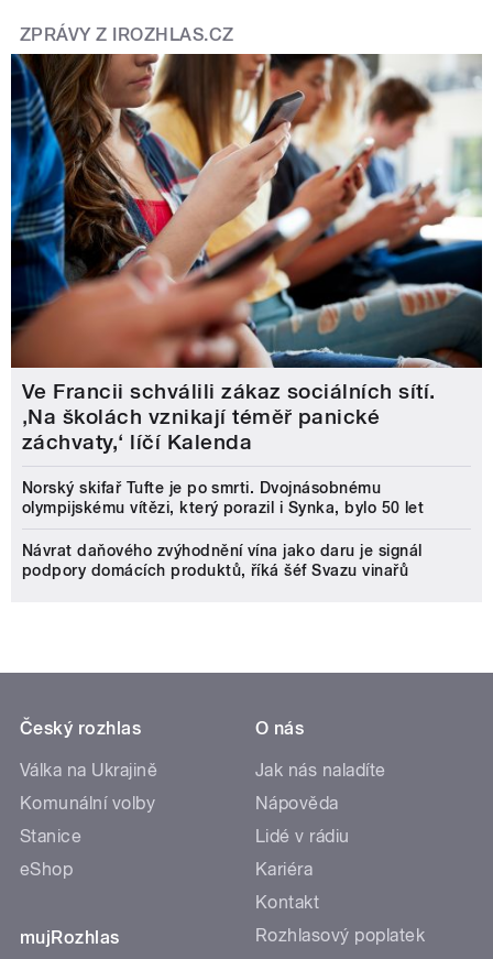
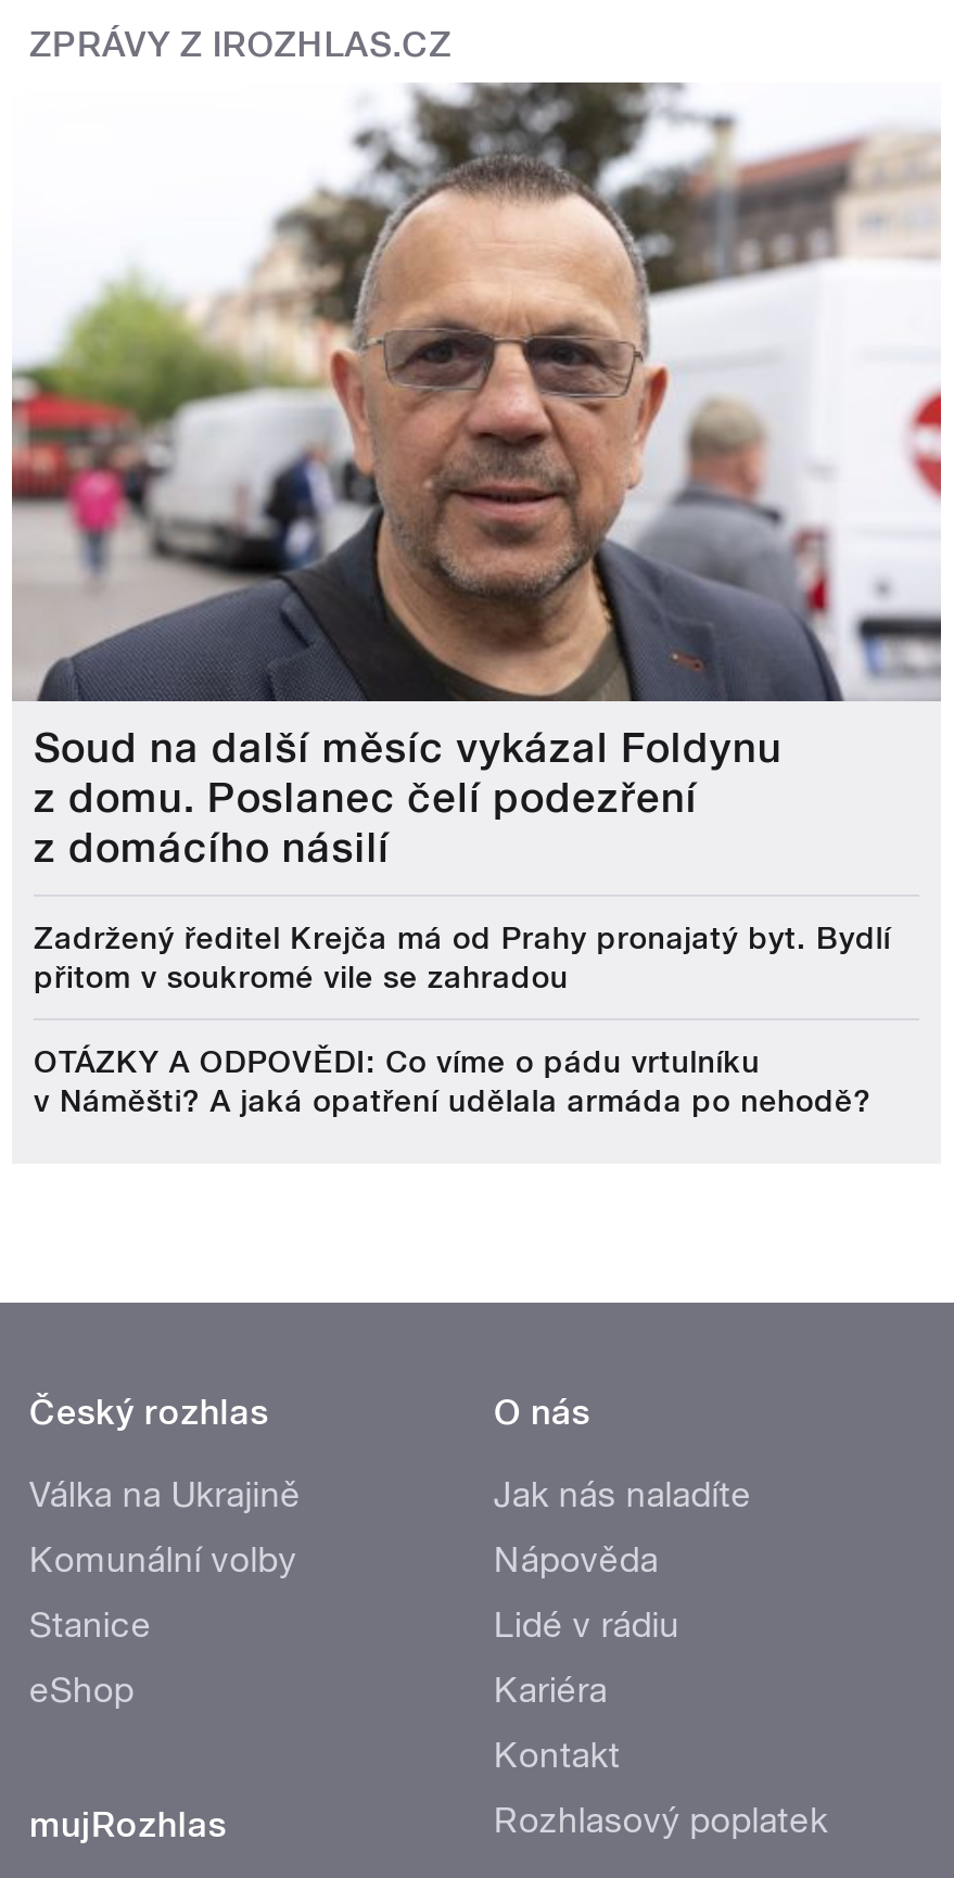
- [image]
- Ve Francii schválili zákaz sociálních sítí.
- ‚Na školách vznikají téměř panické
- záchvaty,‘ líčí Kalenda
+ [image]
+ Soud na další měsíc vykázal Foldynu
+ z domu. Poslanec čelí podezření
+ z domácího násilí

- Norský skifař Tufte je po smrti. Dvojnásobnému
- olympijskému vítězi, který porazil i Synka, bylo 50 let
+ Zadržený ředitel Krejča má od Prahy pronajatý byt. Bydlí
+ přitom v soukromé vile se zahradou

- Návrat daňového zvýhodnění vína jako daru je signál
- podpory domácích produktů, říká šéf Svazu vinařů
+ OTÁZKY A ODPOVĚDI: Co víme o pádu vrtulníku
+ v Náměšti? A jaká opatření udělala armáda po nehodě?
